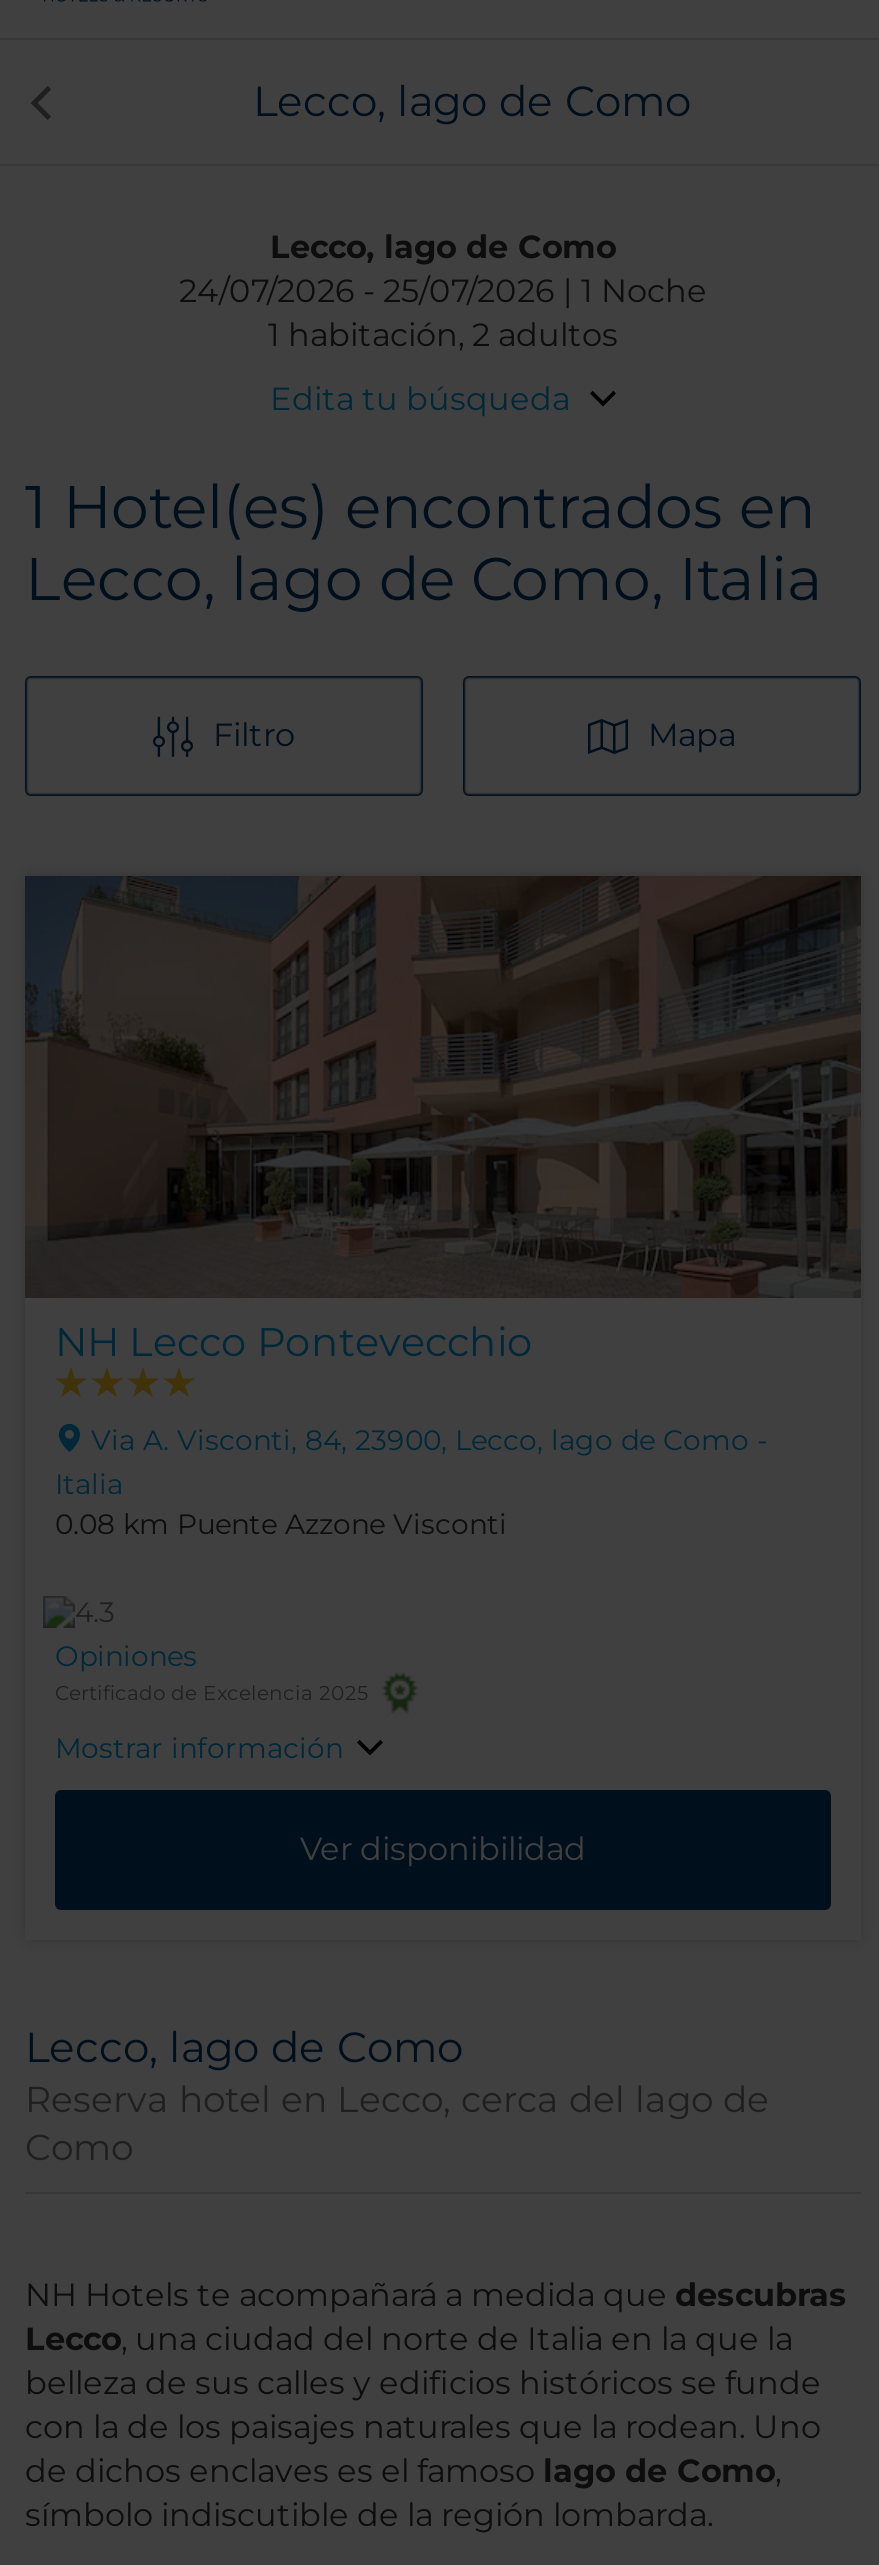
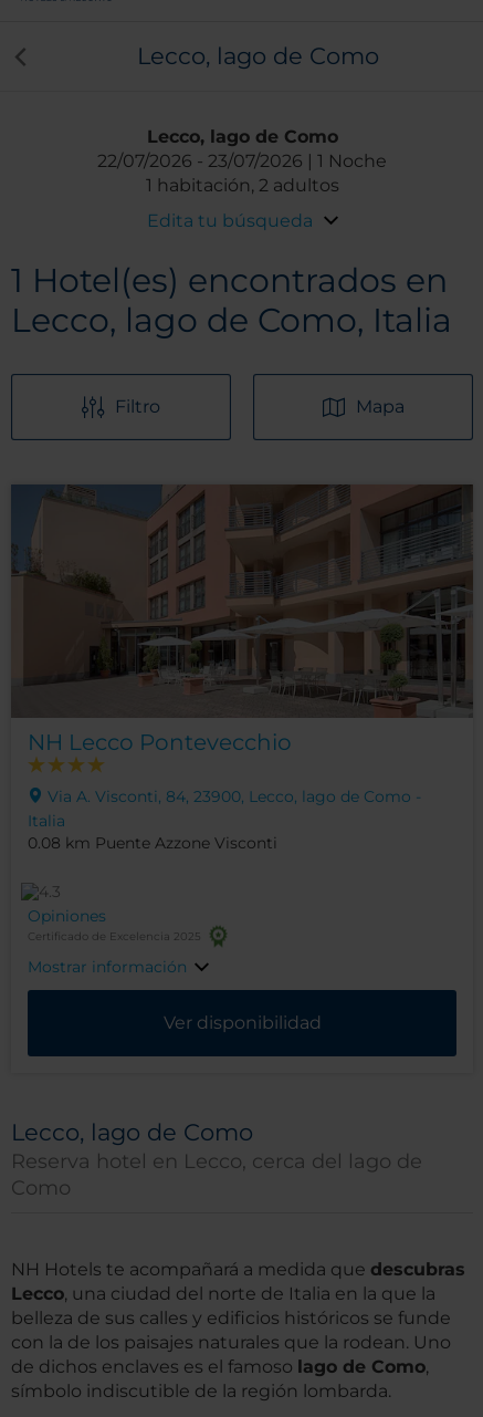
- 24/07/2026
+ 22/07/2026

- 25/07/2026
+ 23/07/2026
